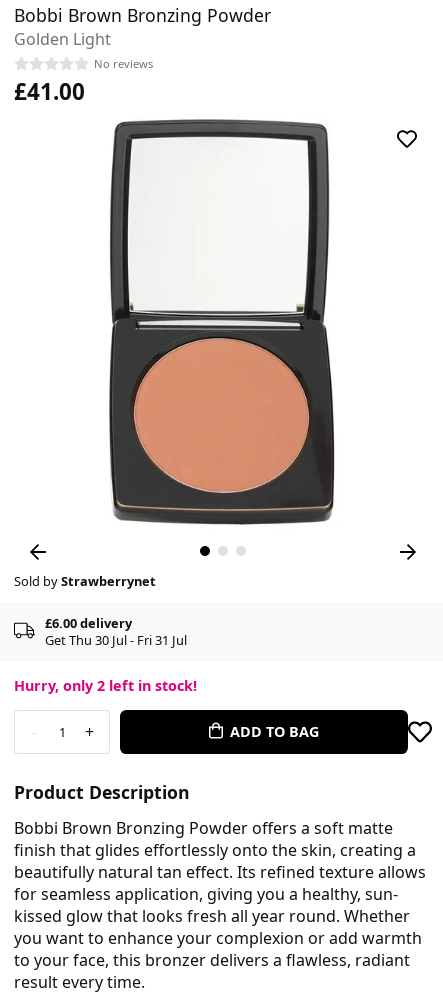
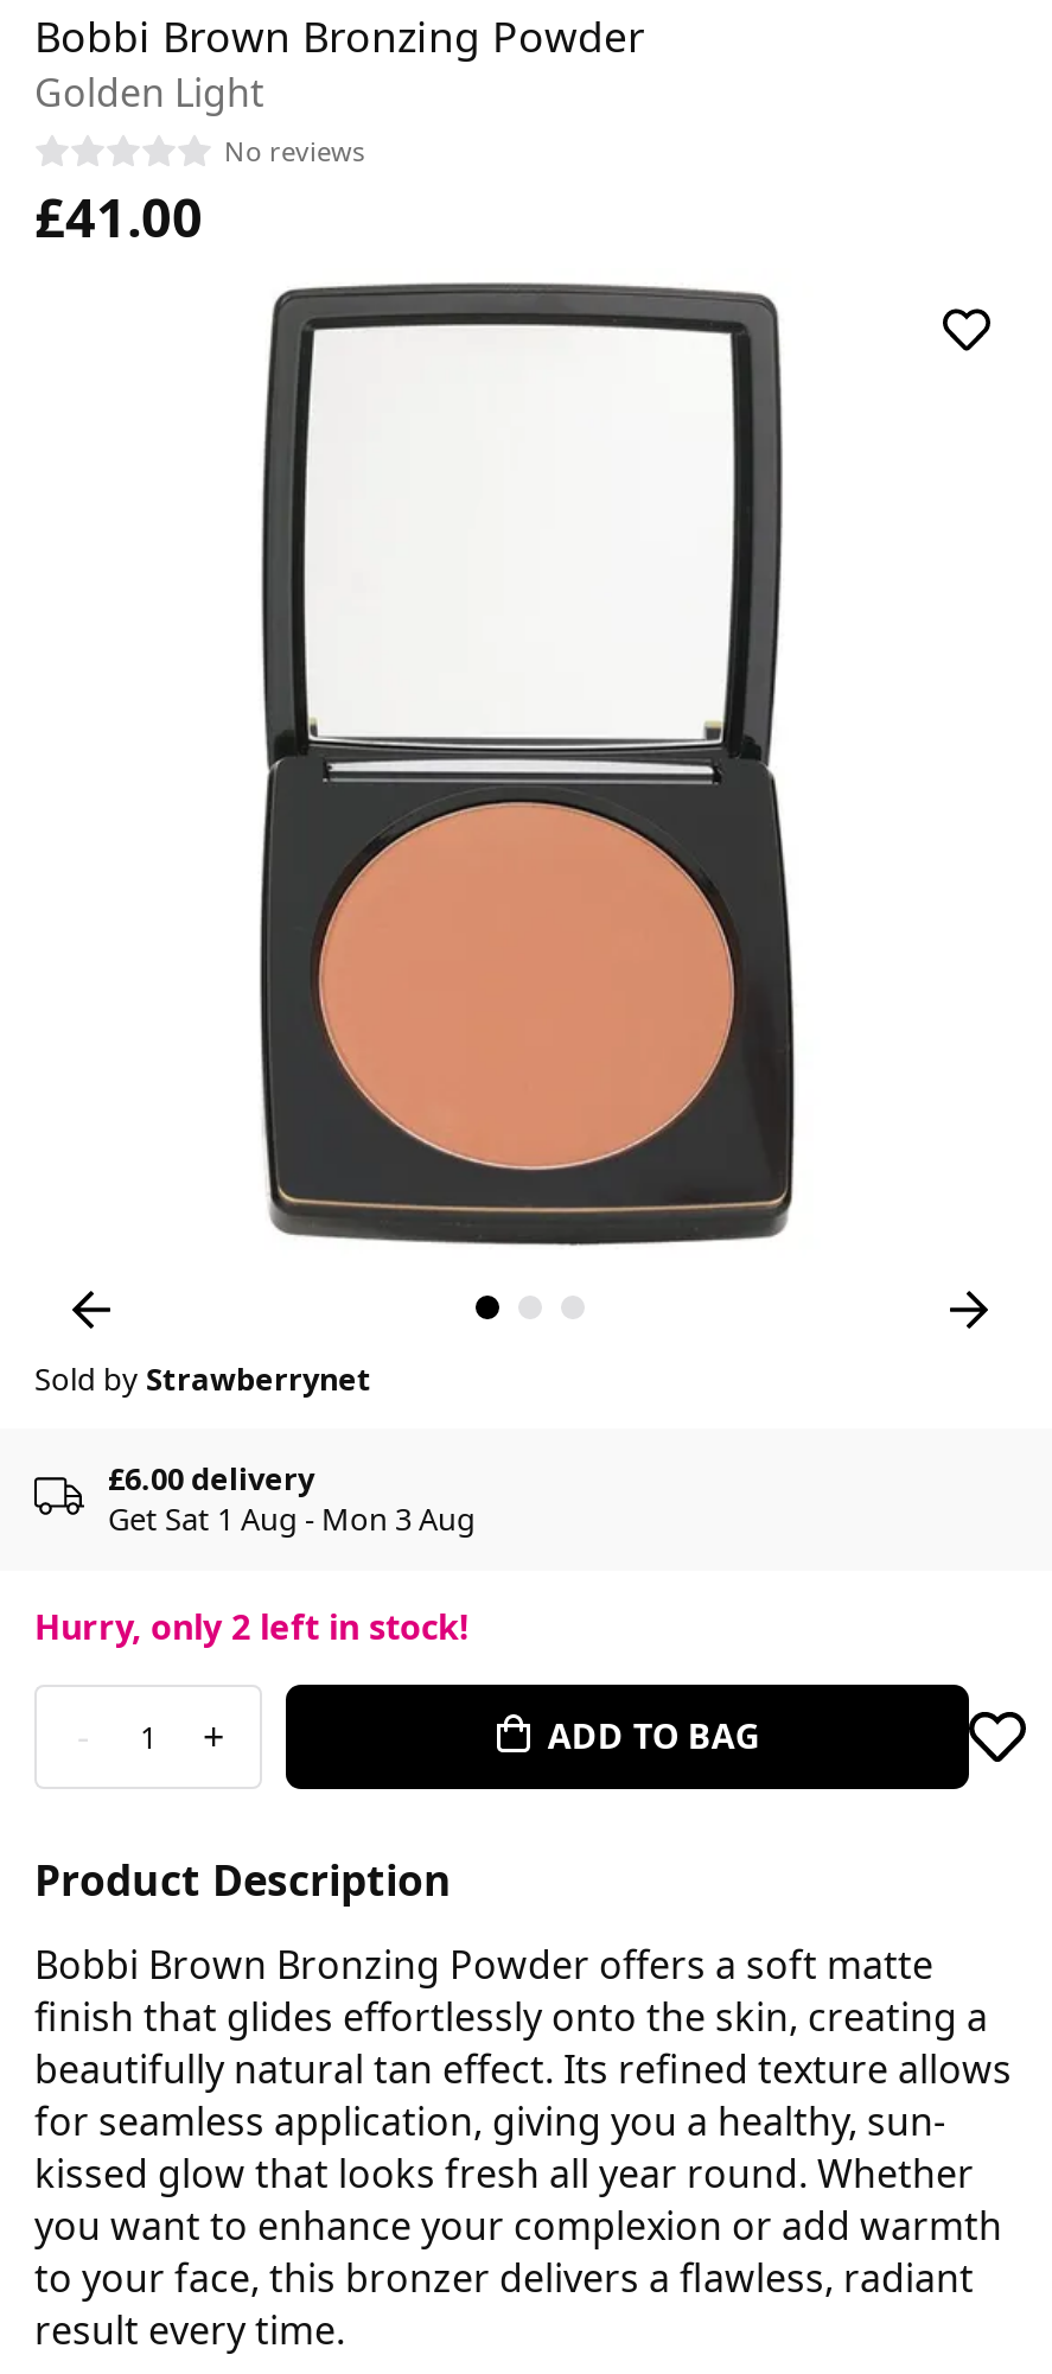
- Get Thu 30 Jul - Fri 31 Jul
+ Get Sat 1 Aug - Mon 3 Aug
